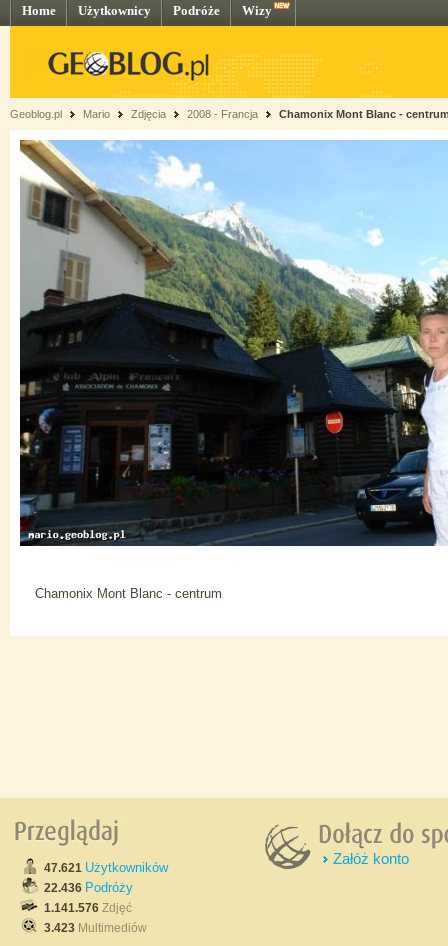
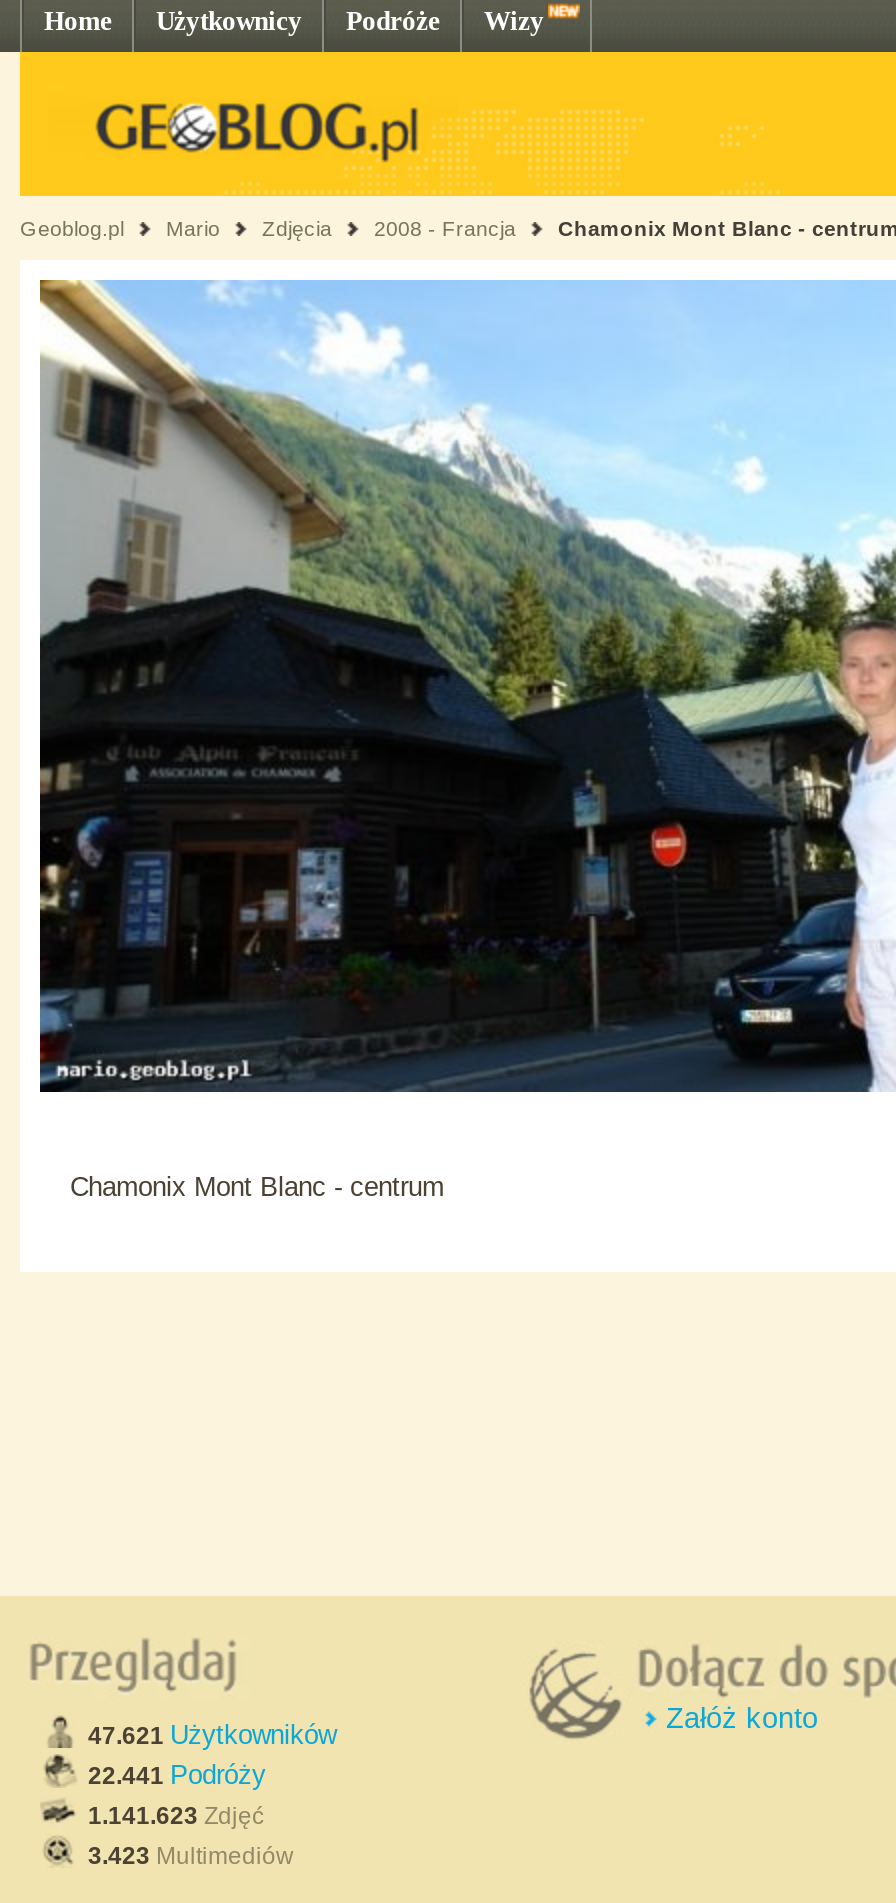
- 22.436 Podróży
+ 22.441 Podróży

- 1.141.576 Zdjęć
+ 1.141.623 Zdjęć
